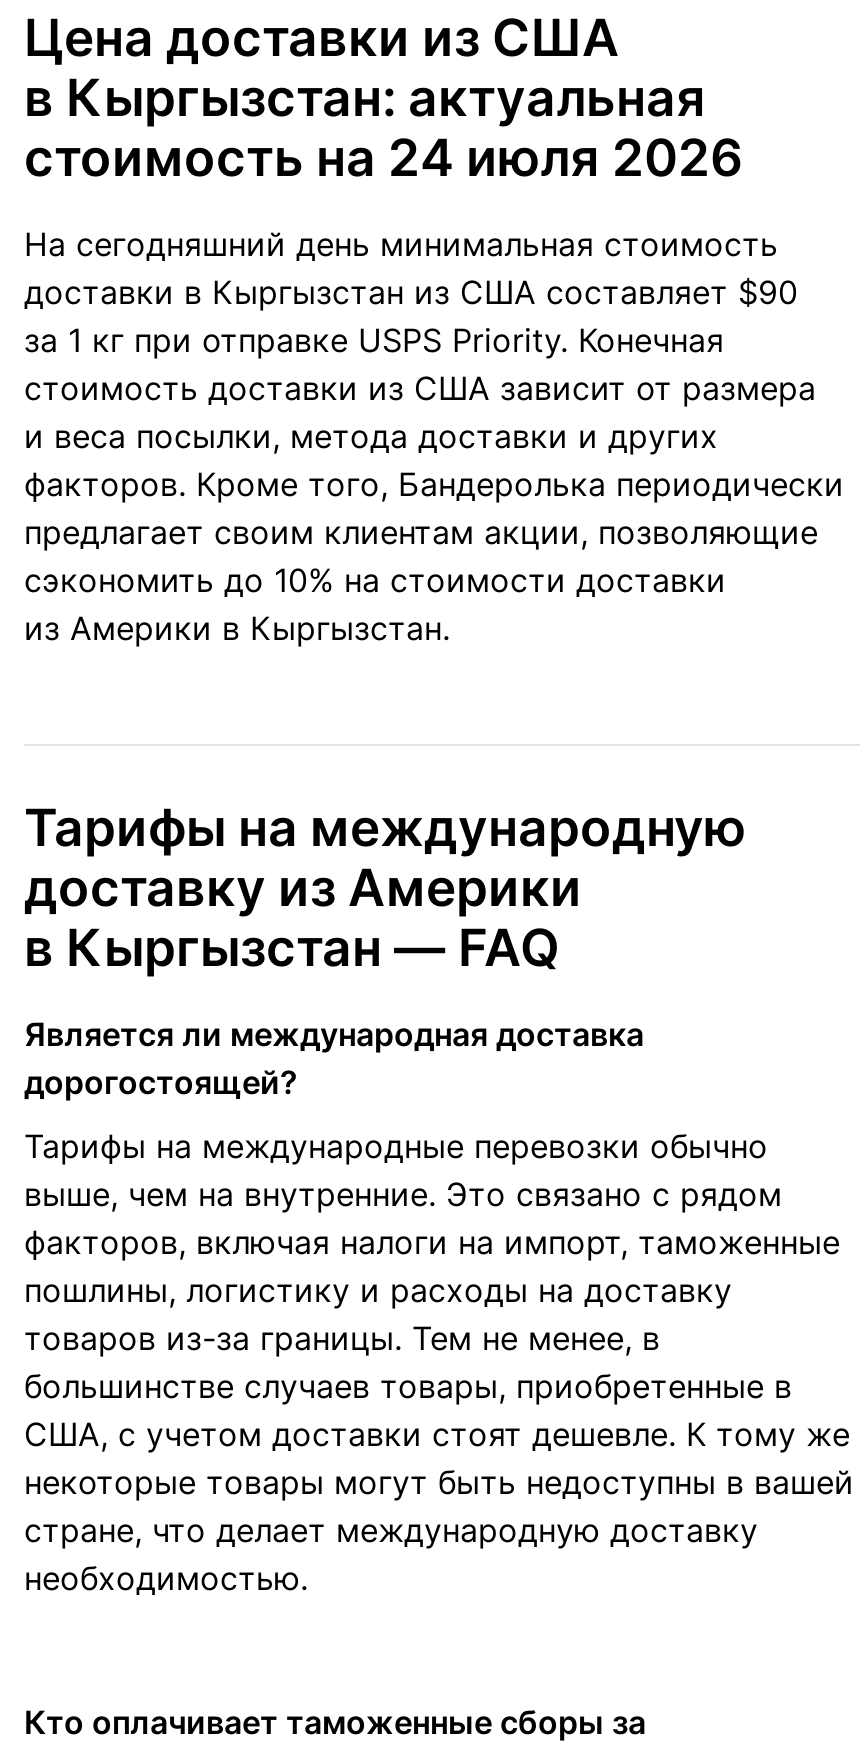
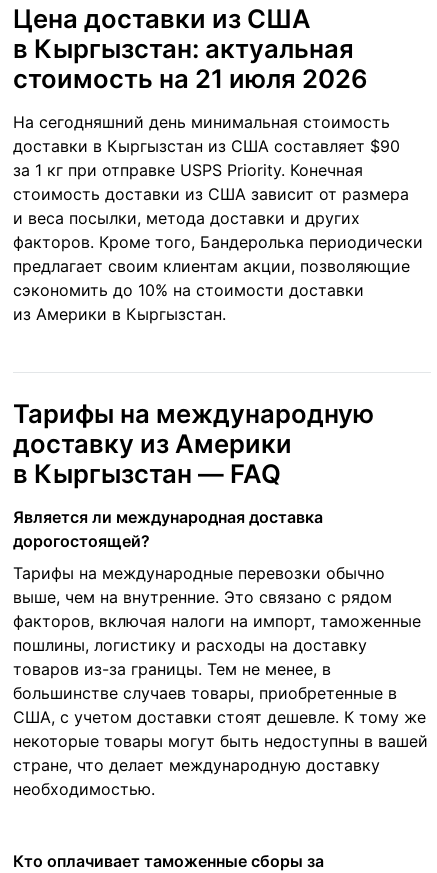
- стоимость на 24 июля 2026
+ стоимость на 21 июля 2026
